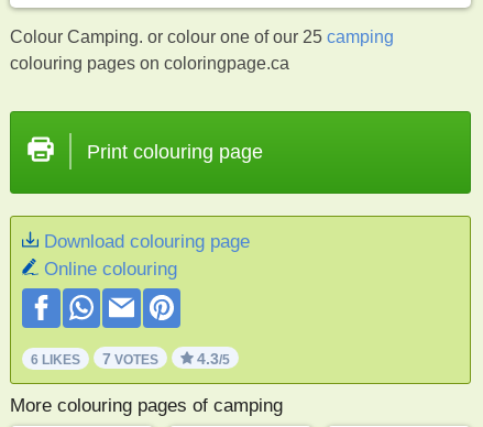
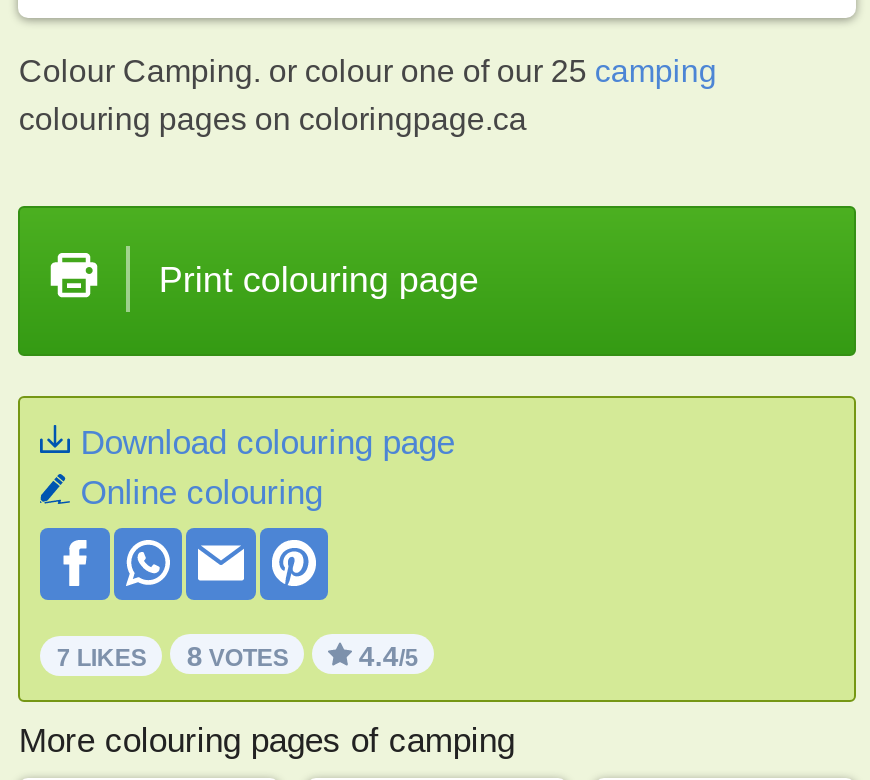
- 6 LIKES
+ 7 LIKES

- 7 VOTES
+ 8 VOTES

- 4.3/5
+ 4.4/5
